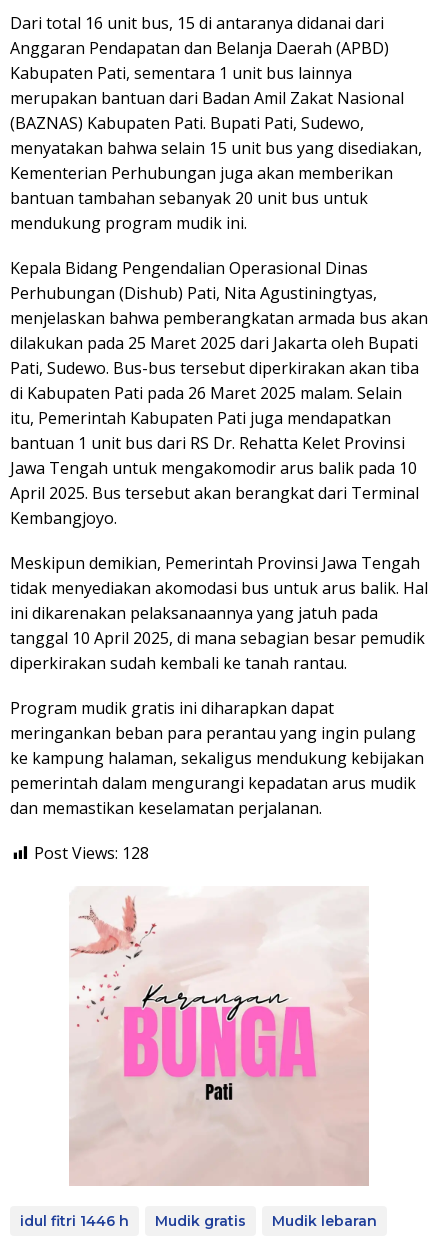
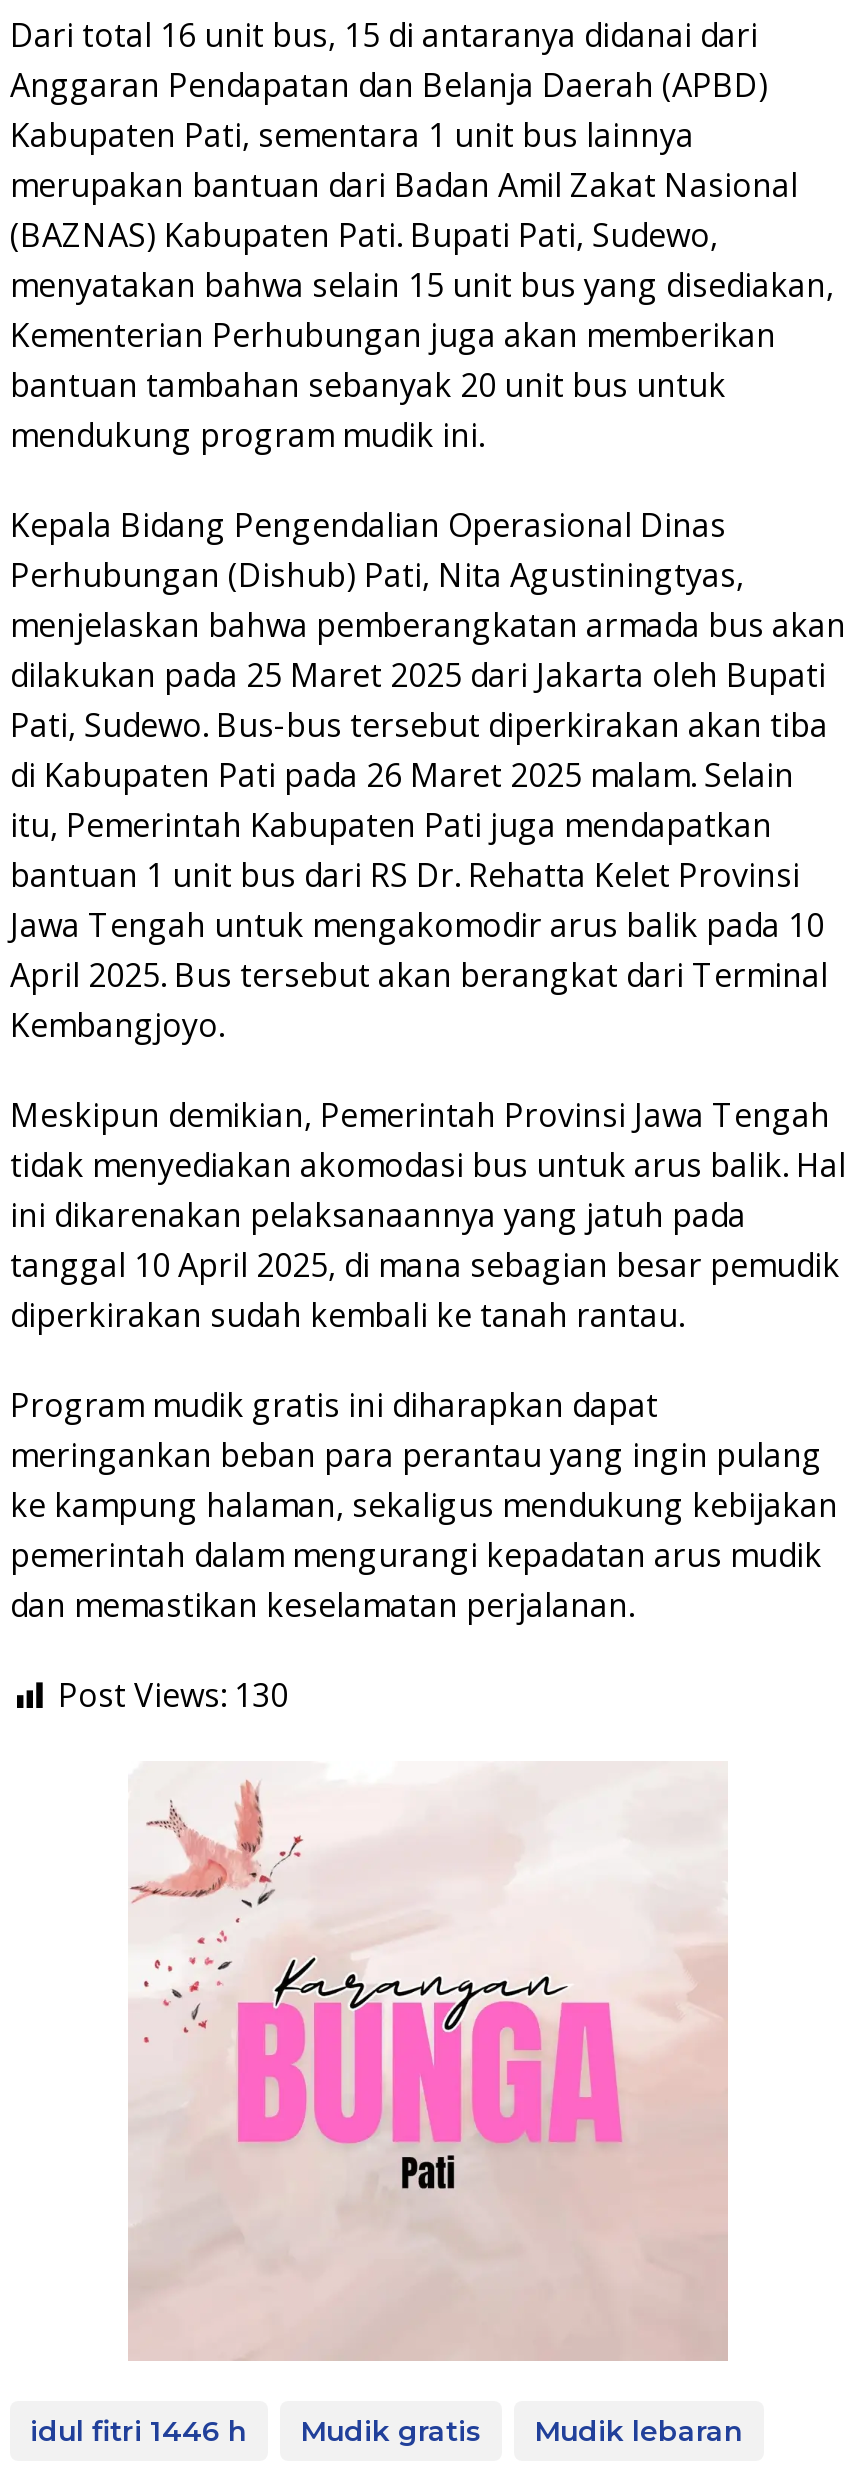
- Post Views: 128
+ Post Views: 130
